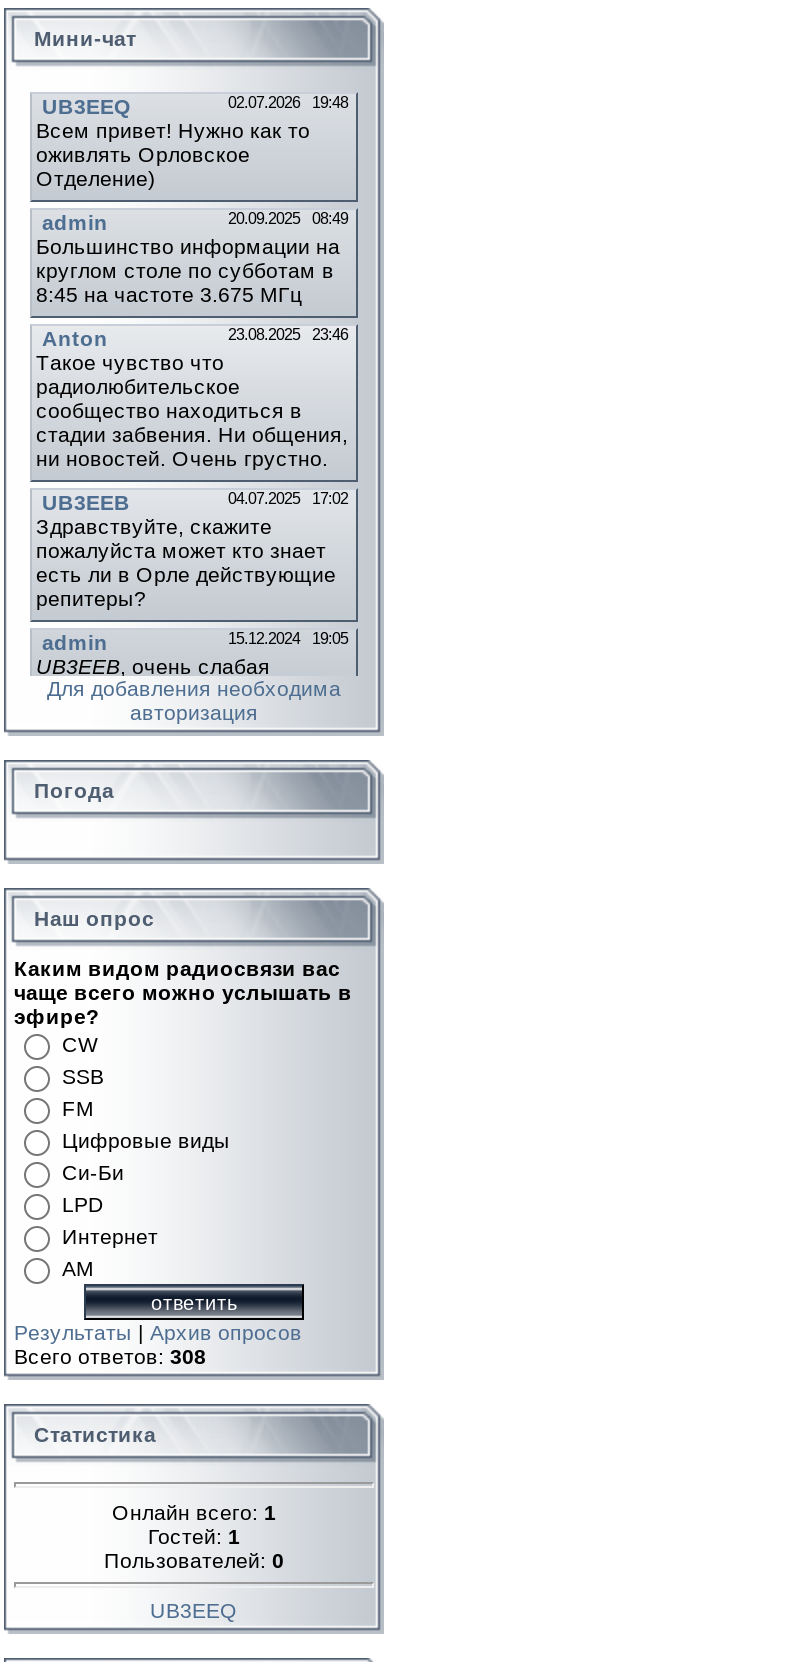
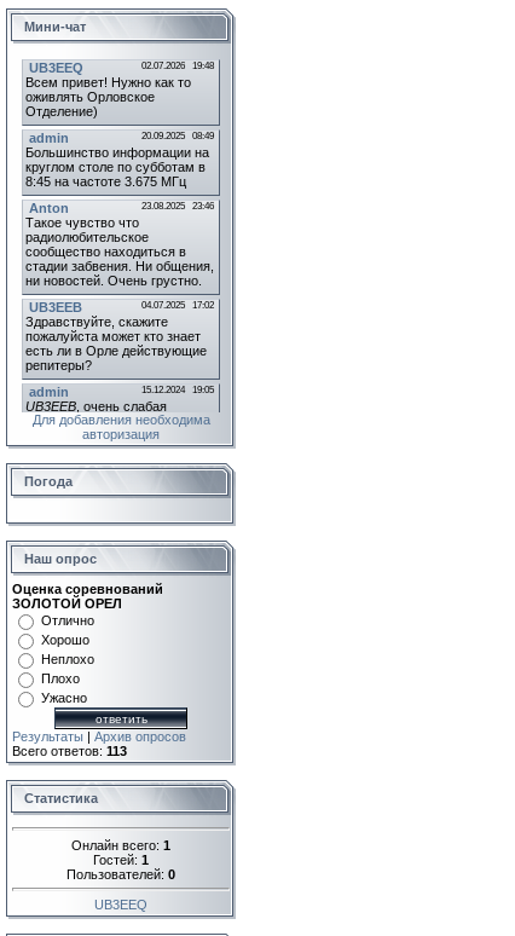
- Каким видом радиосвязи вас
- чаще всего можно услышать в
- эфире?
- CW
- SSB
- FM
- Цифровые виды
- Си-Би
- LPD
- Интернет
- AM
+ Оценка соревнований
+ ЗОЛОТОЙ ОРЕЛ
+ Отлично
+ Хорошо
+ Неплохо
+ Плохо
+ Ужасно

- Всего ответов:308
+ Всего ответов:113
